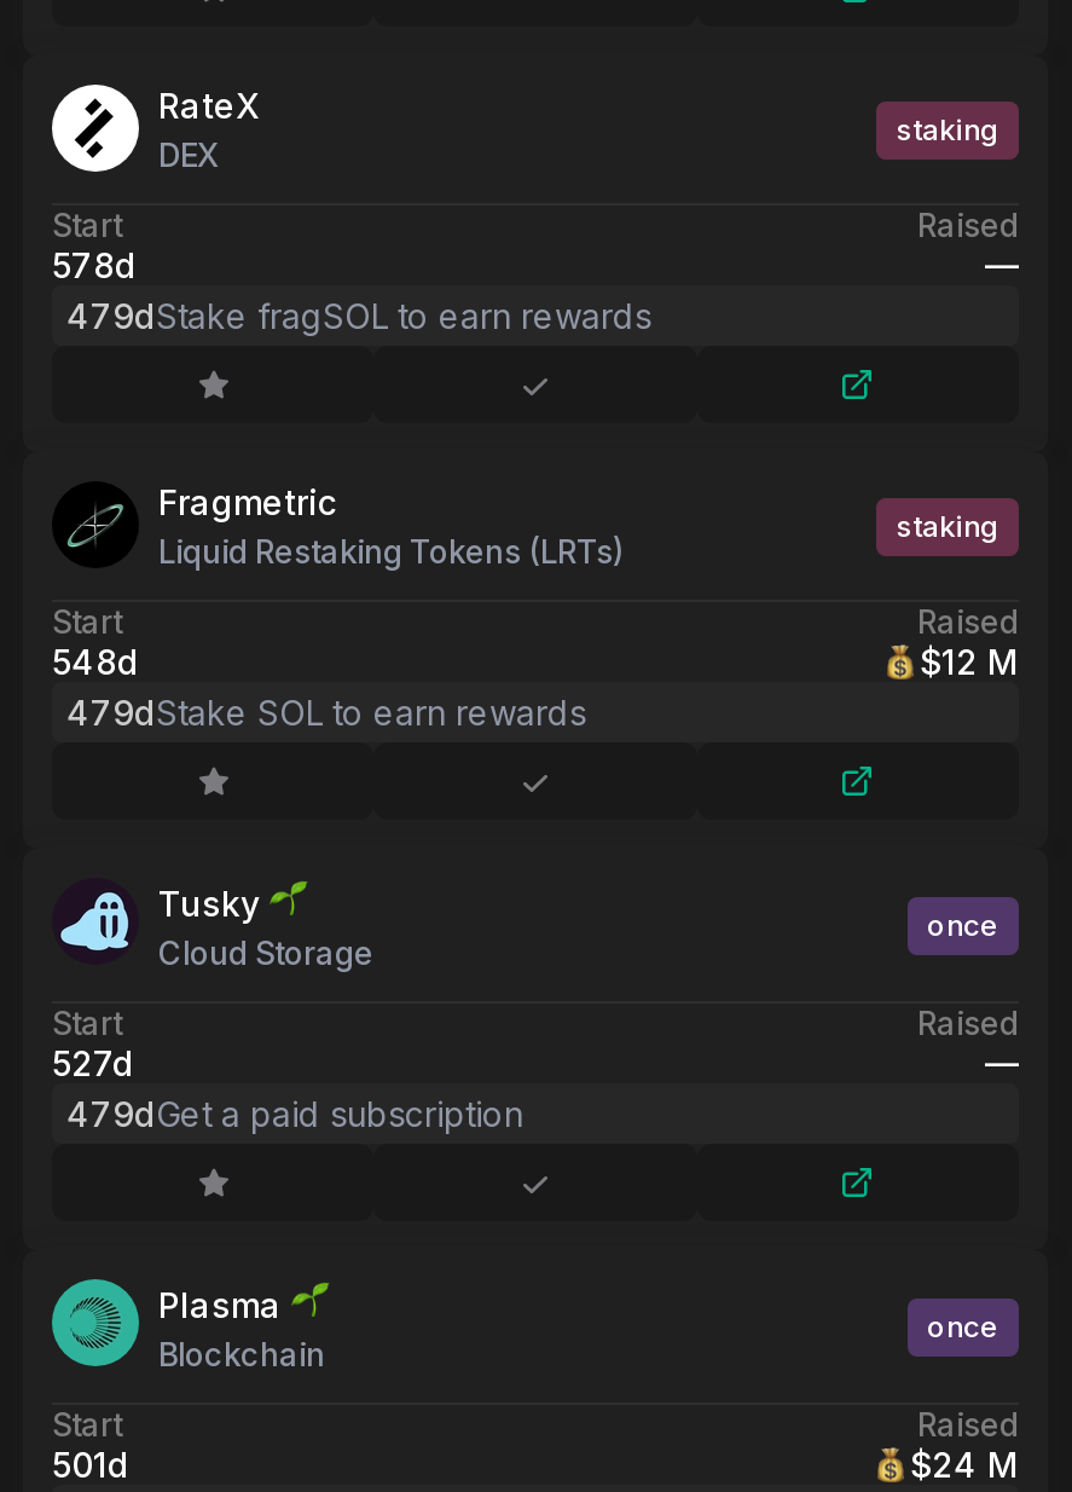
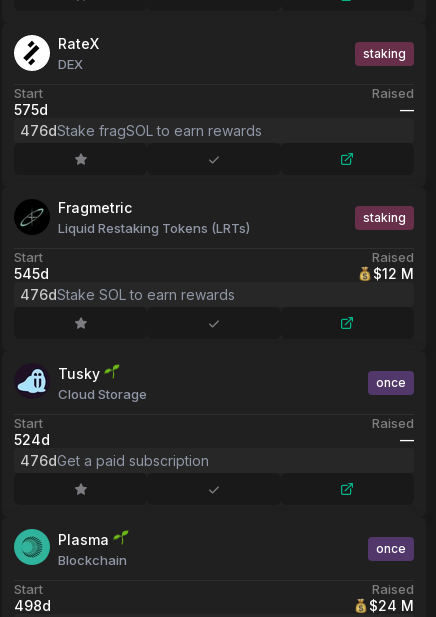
- 578d
+ 575d

- 479dStake fragSOL to earn rewards
+ 476dStake fragSOL to earn rewards

- 548d
+ 545d

- 479dStake SOL to earn rewards
+ 476dStake SOL to earn rewards

- 527d
+ 524d

- 479dGet a paid subscription
+ 476dGet a paid subscription

- 501d
+ 498d
